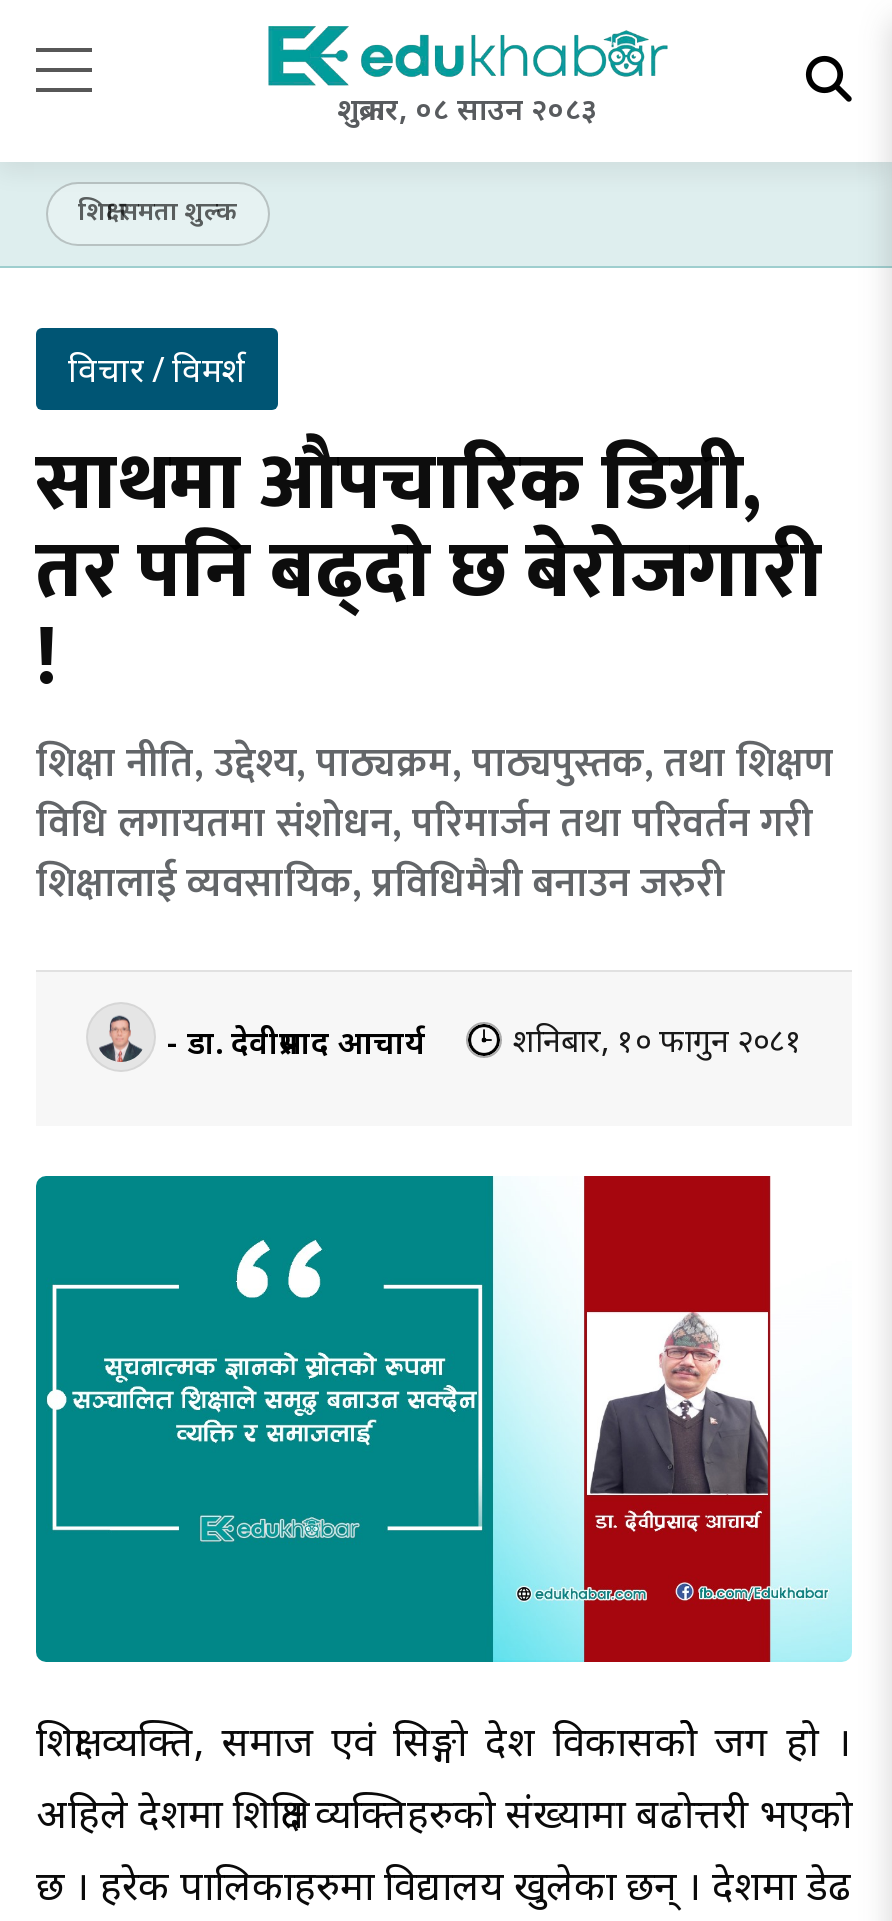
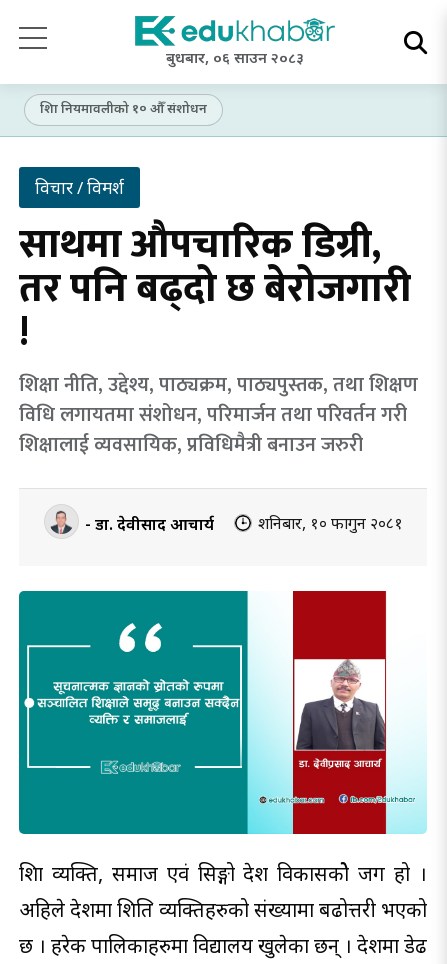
- शुक्रबार, ०८ साउन २०८३
+ बुधबार, ०६ साउन २०८३

- शिक्षा समता शुल्क
+ शिक्षा नियमावलीको १० औँ संशोधन
